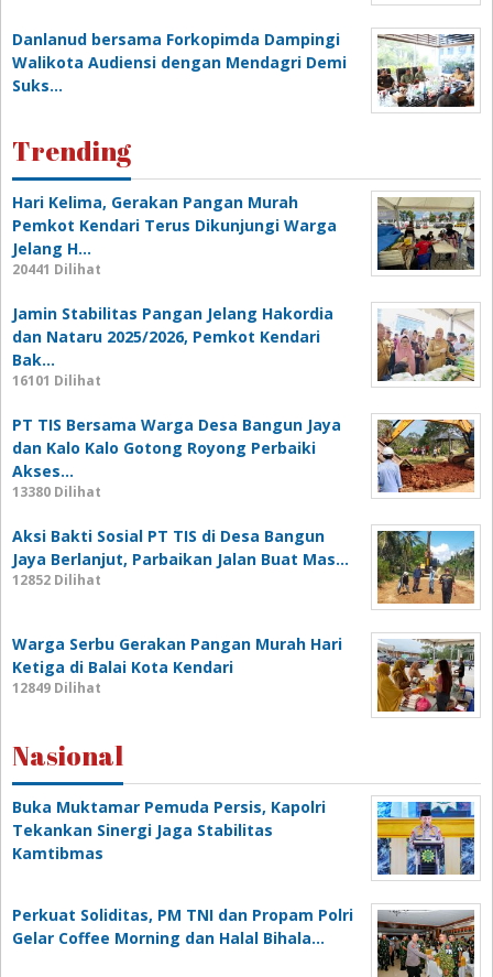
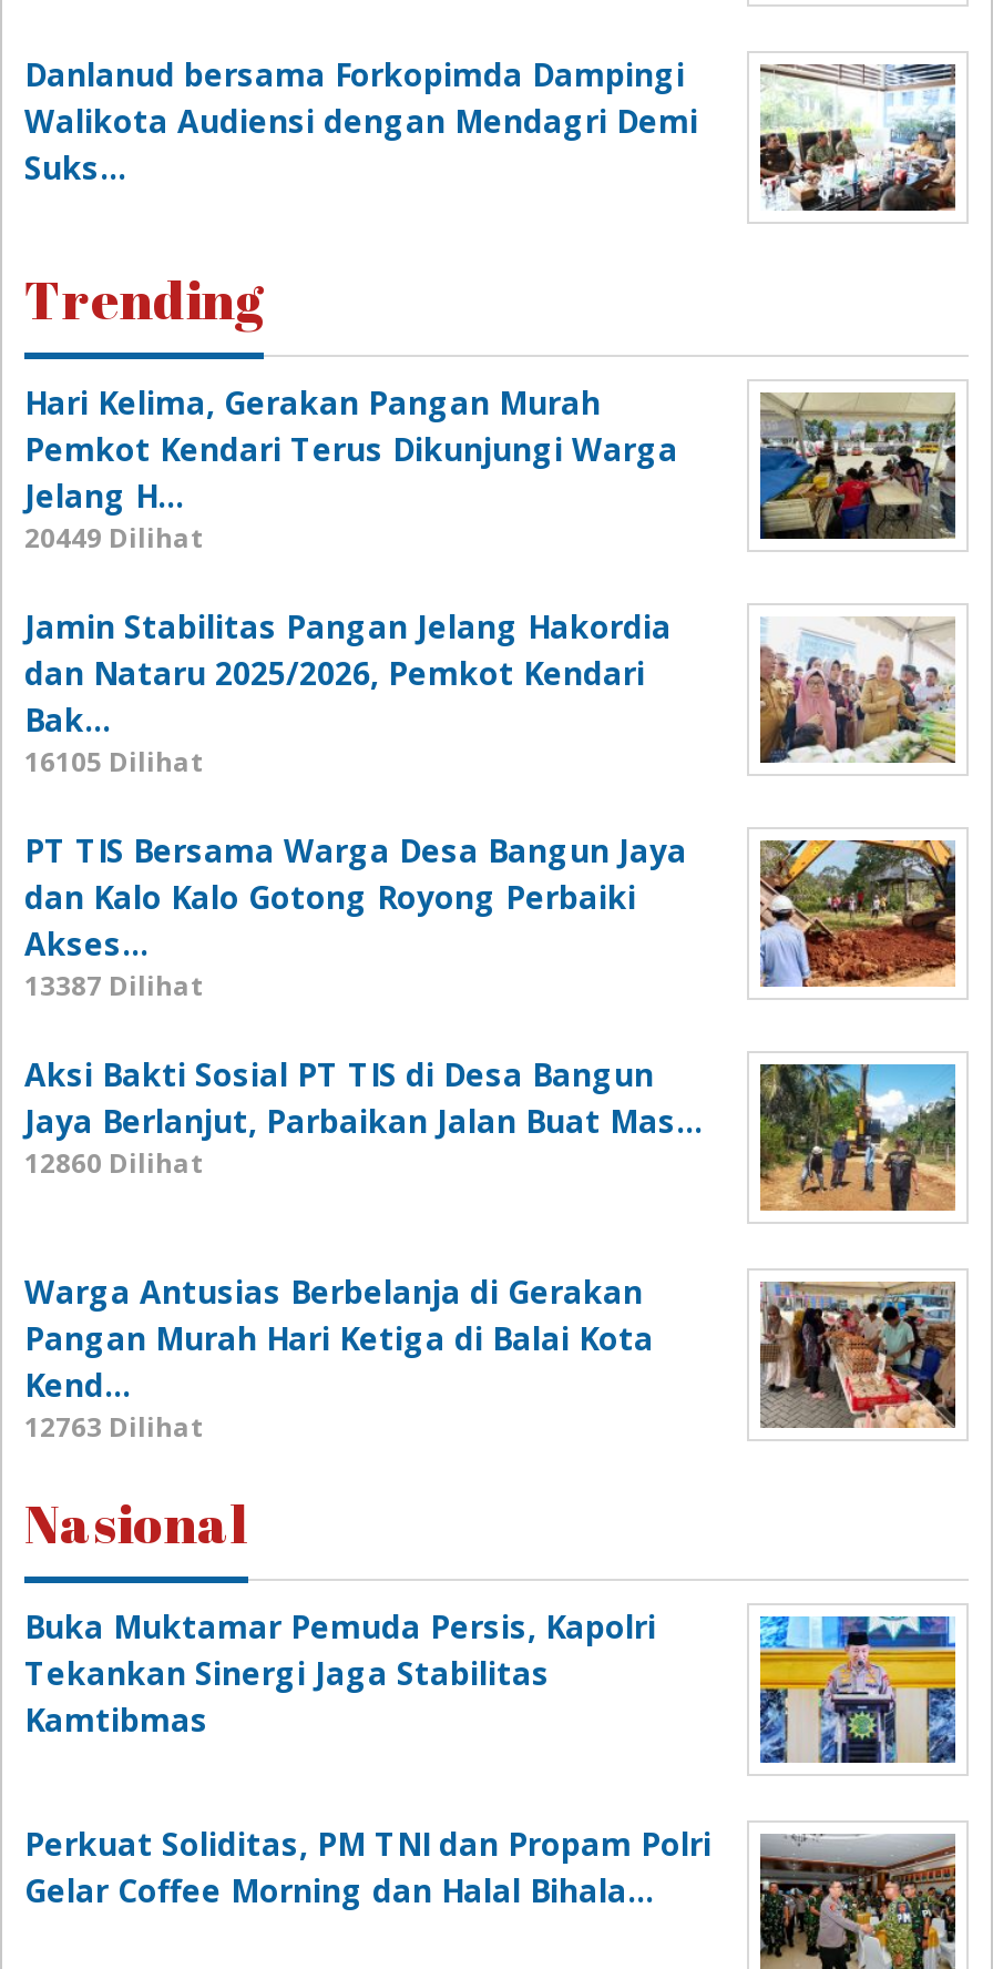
- 20441 Dilihat
+ 20449 Dilihat

- 16101 Dilihat
+ 16105 Dilihat

- 13380 Dilihat
+ 13387 Dilihat

- 12852 Dilihat
+ 12860 Dilihat

- Warga Serbu Gerakan Pangan Murah Hari
- Ketiga di Balai Kota Kendari
- 12849 Dilihat
+ Warga Antusias Berbelanja di Gerakan
+ Pangan Murah Hari Ketiga di Balai Kota
+ Kend…
+ 12763 Dilihat

- [image]
+ [image]
